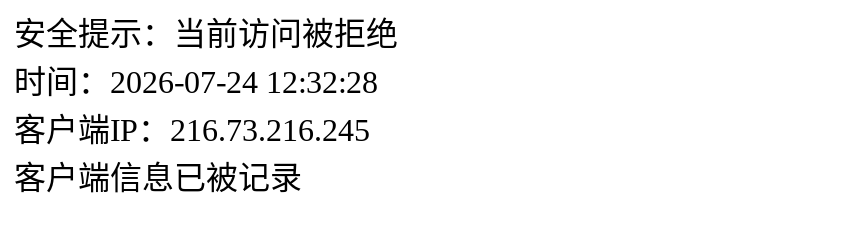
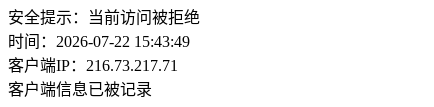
- 时间：2026-07-24 12:32:28
+ 时间：2026-07-22 15:43:49

- 客户端IP：216.73.216.245
+ 客户端IP：216.73.217.71
